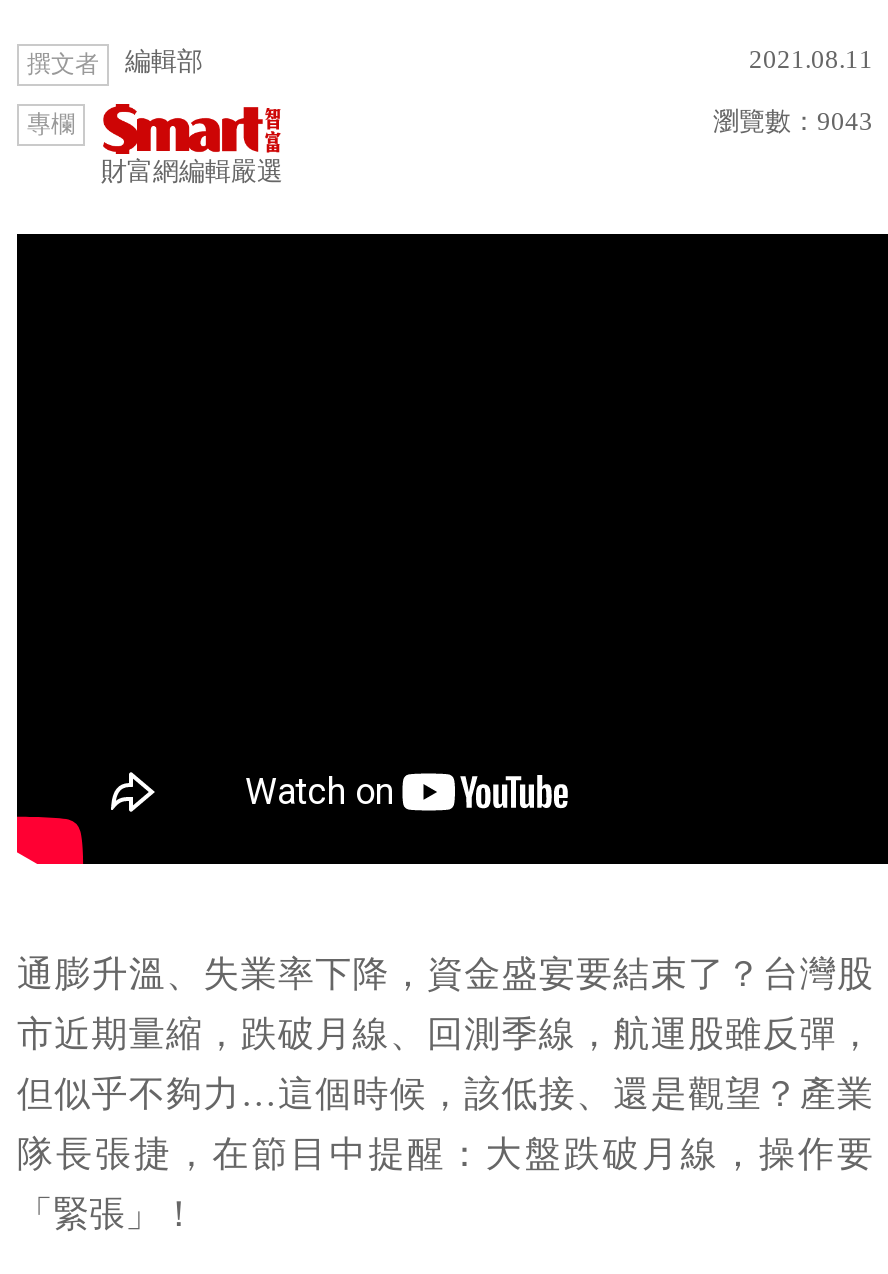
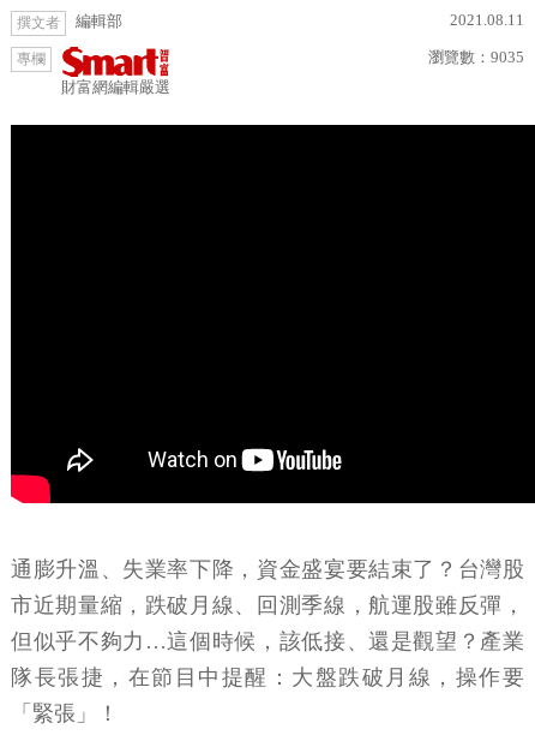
- 瀏覽數：9043
+ 瀏覽數：9035
